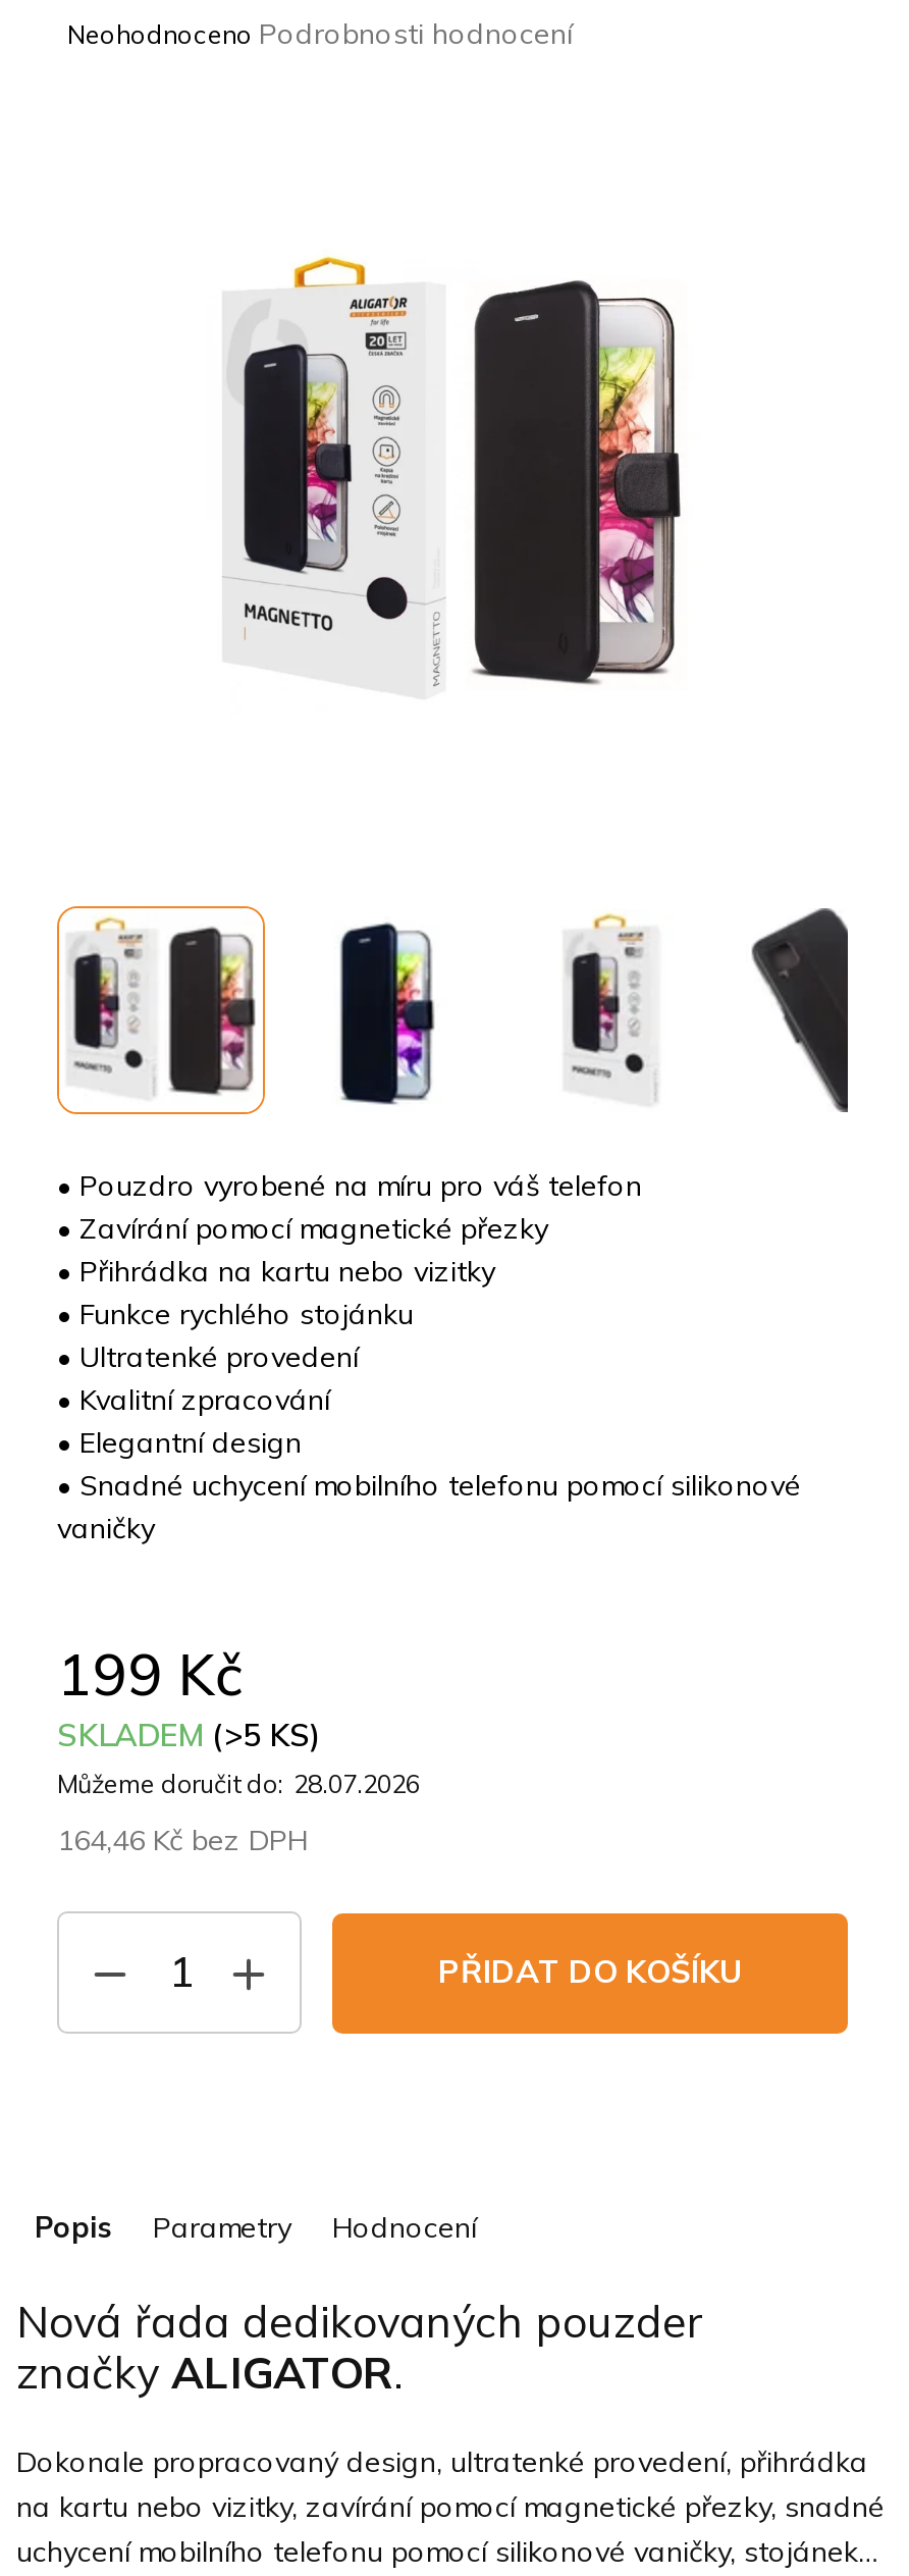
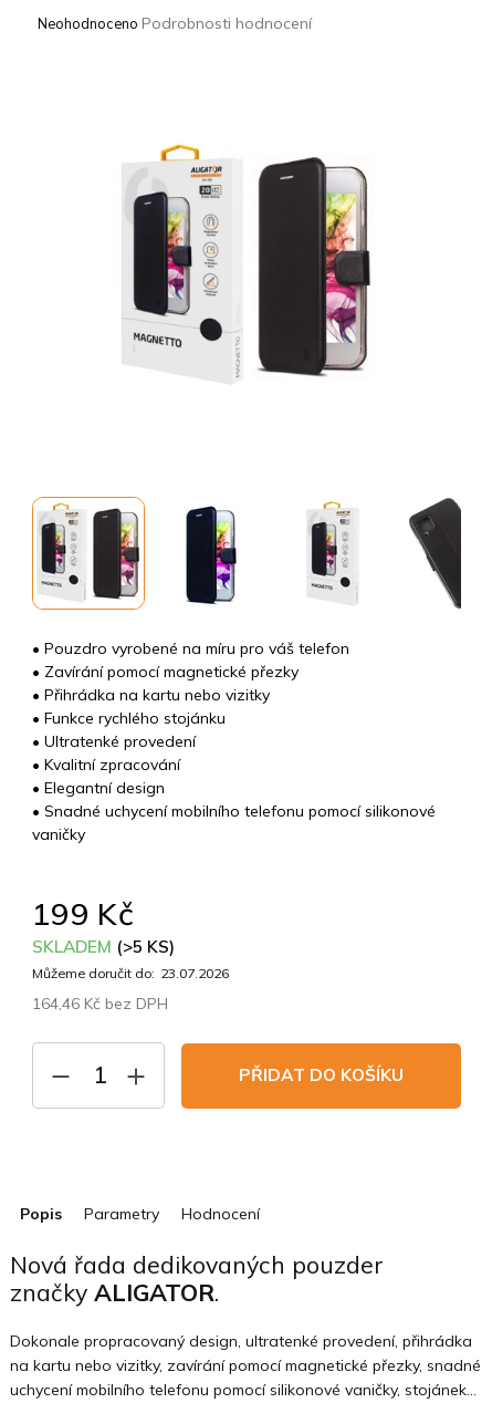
- Můžeme doručit do: 28.07.2026
+ Můžeme doručit do: 23.07.2026
